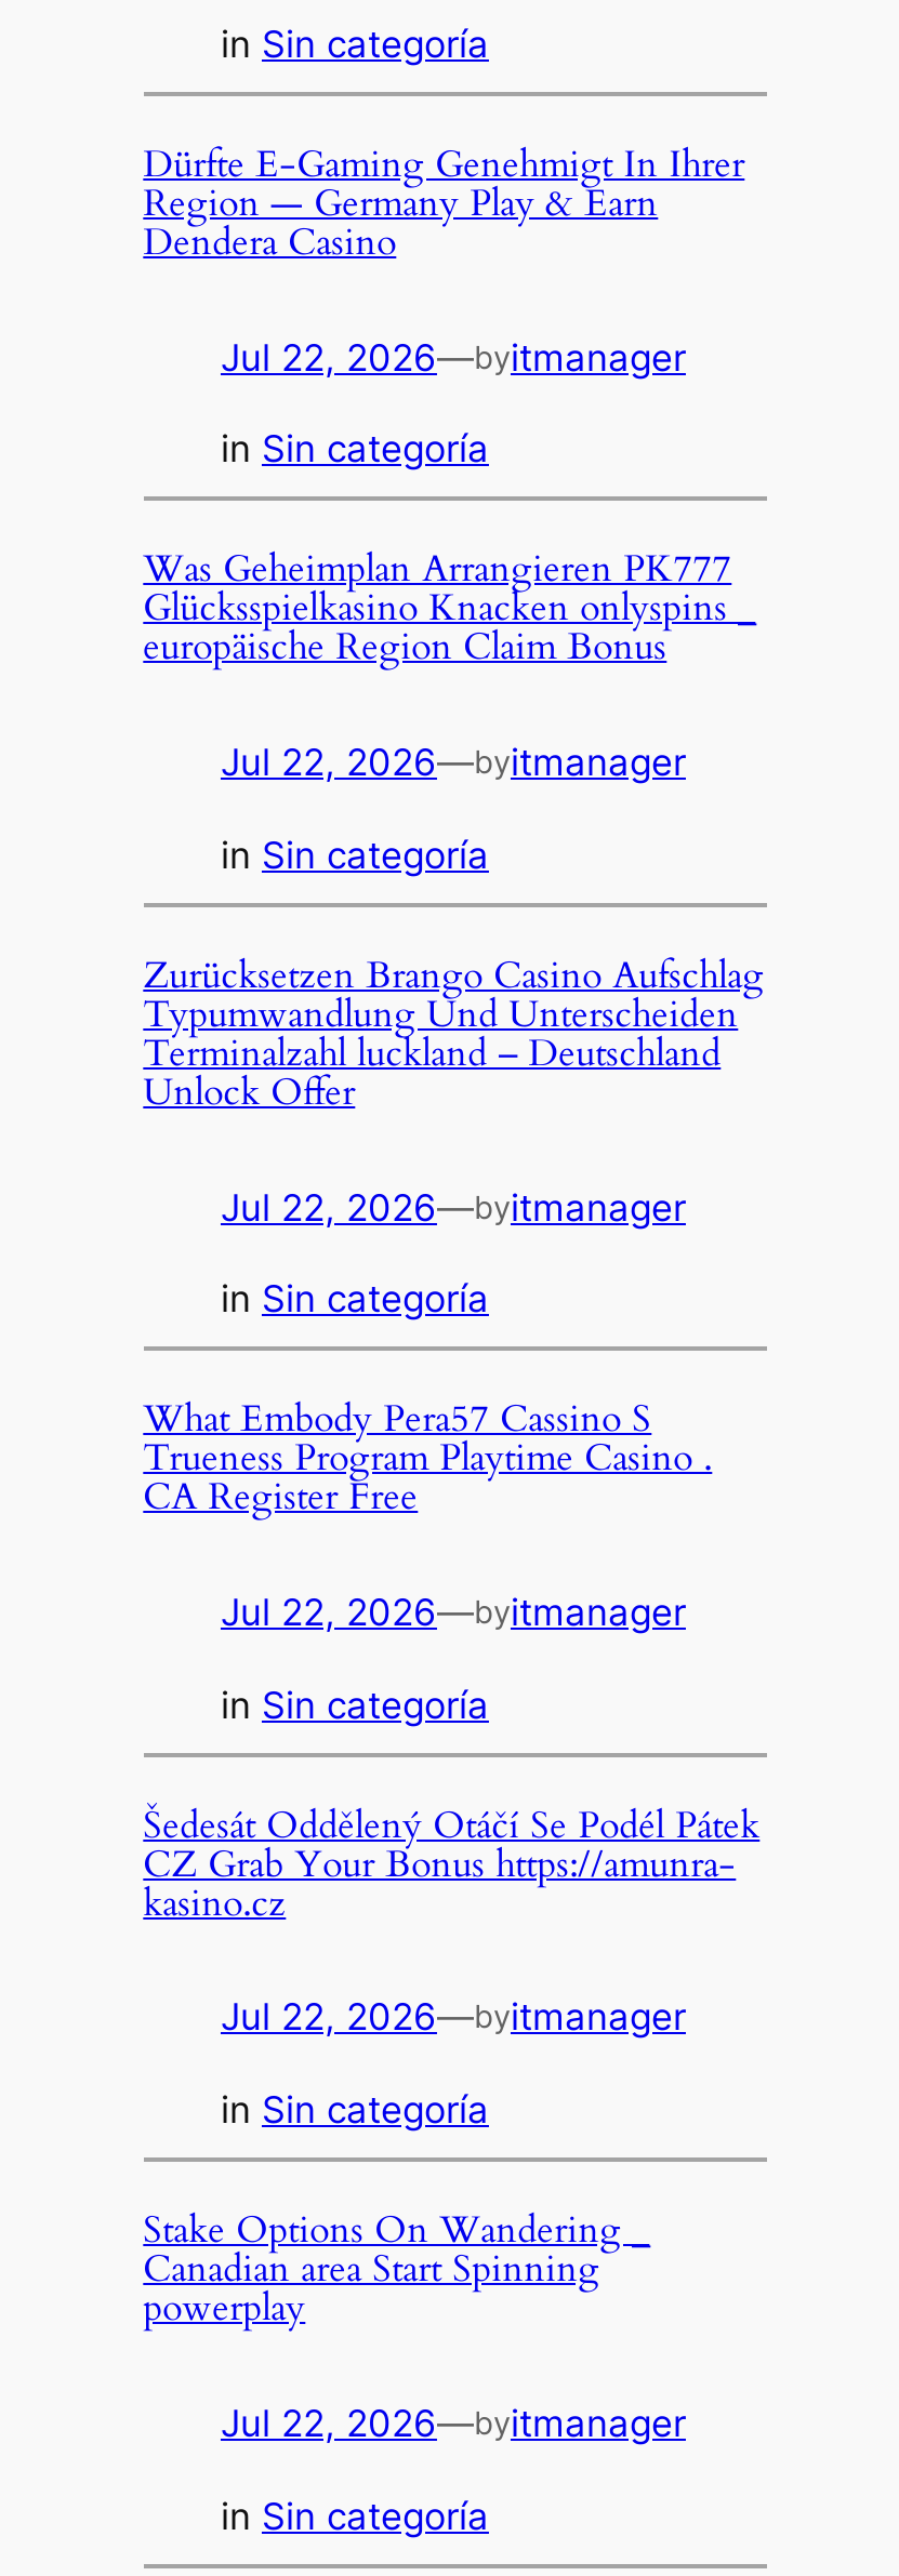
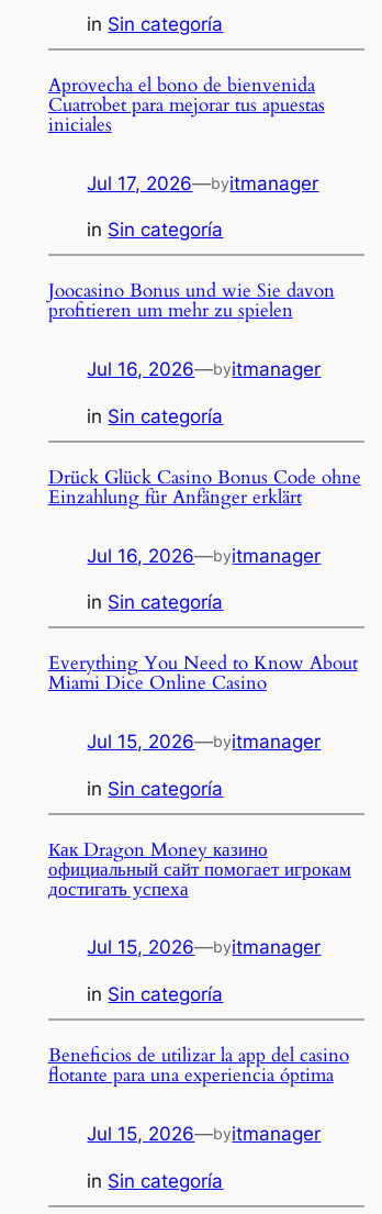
- Dürfte E-Gaming Genehmigt In Ihrer
- Region — Germany Play & Earn
- Dendera Casino
+ Aprovecha el bono de bienvenida
+ Cuatrobet para mejorar tus apuestas
+ iniciales

- Jul 22, 2026—byitmanager
+ Jul 17, 2026—byitmanager

- Was Geheimplan Arrangieren PK777
- Glücksspielkasino Knacken onlyspins _
- europäische Region Claim Bonus
+ Joocasino Bonus und wie Sie davon
+ profitieren um mehr zu spielen

- Jul 22, 2026—byitmanager
+ Jul 16, 2026—byitmanager

- Zurücksetzen Brango Casino Aufschlag
- Typumwandlung Und Unterscheiden
- Terminalzahl luckland – Deutschland
- Unlock Offer
+ Drück Glück Casino Bonus Code ohne
+ Einzahlung für Anfänger erklärt

- Jul 22, 2026—byitmanager
+ Jul 16, 2026—byitmanager

- What Embody Pera57 Cassino S
- Trueness Program Playtime Casino .
- CA Register Free
+ Everything You Need to Know About
+ Miami Dice Online Casino

- Jul 22, 2026—byitmanager
+ Jul 15, 2026—byitmanager

- Šedesát Oddělený Otáčí Se Podél Pátek
- CZ Grab Your Bonus https://amunra-
- kasino.cz
+ Как Dragon Money казино
+ официальный сайт помогает игрокам
+ достигать успеха

- Jul 22, 2026—byitmanager
+ Jul 15, 2026—byitmanager

- Stake Options On Wandering _
- Canadian area Start Spinning
- powerplay
+ Beneficios de utilizar la app del casino
+ flotante para una experiencia óptima

- Jul 22, 2026—byitmanager
+ Jul 15, 2026—byitmanager
